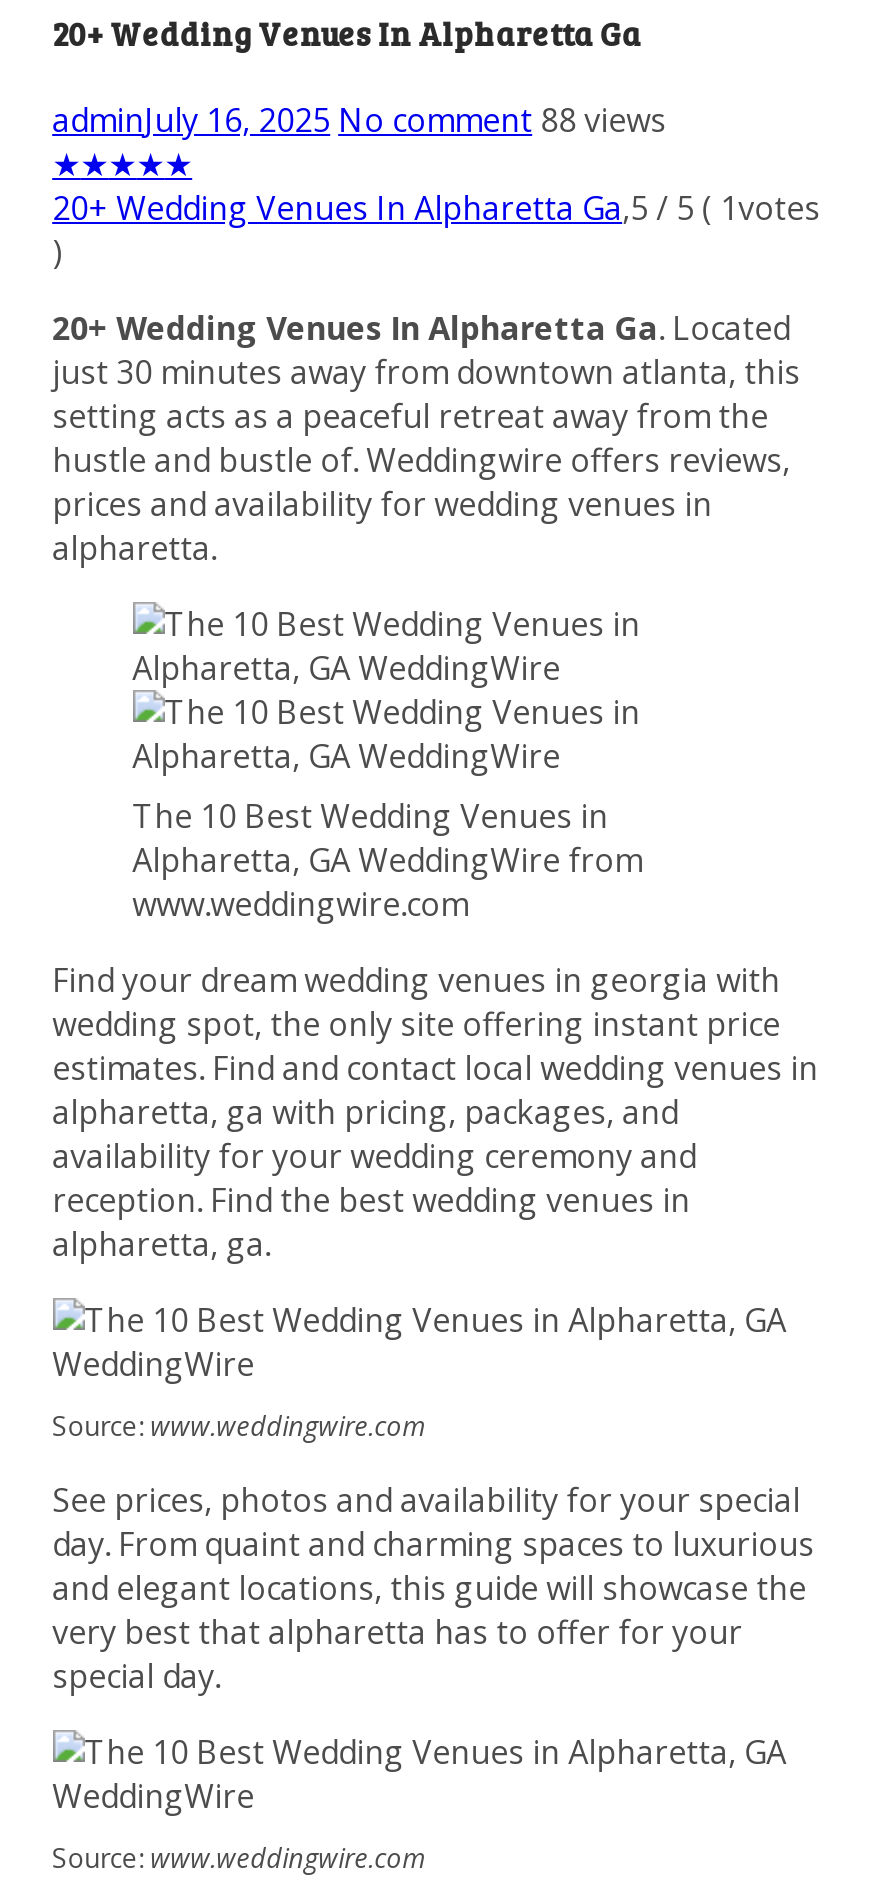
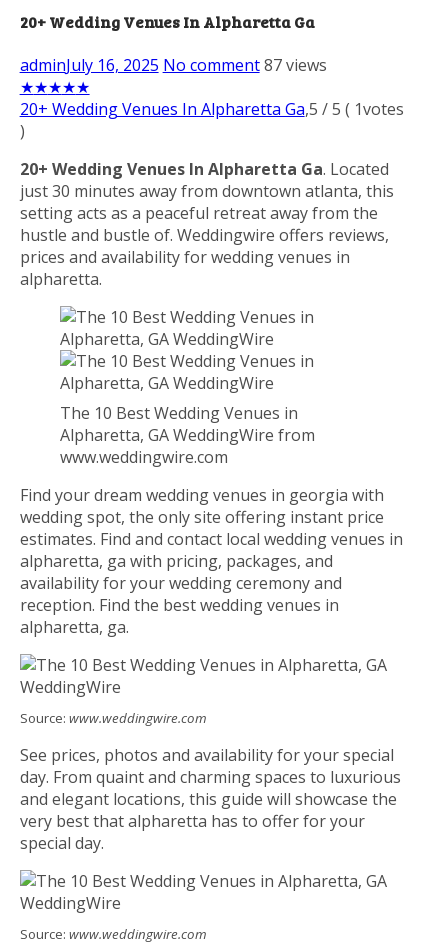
- adminJuly 16, 2025 No comment 88 views
+ adminJuly 16, 2025 No comment 87 views
